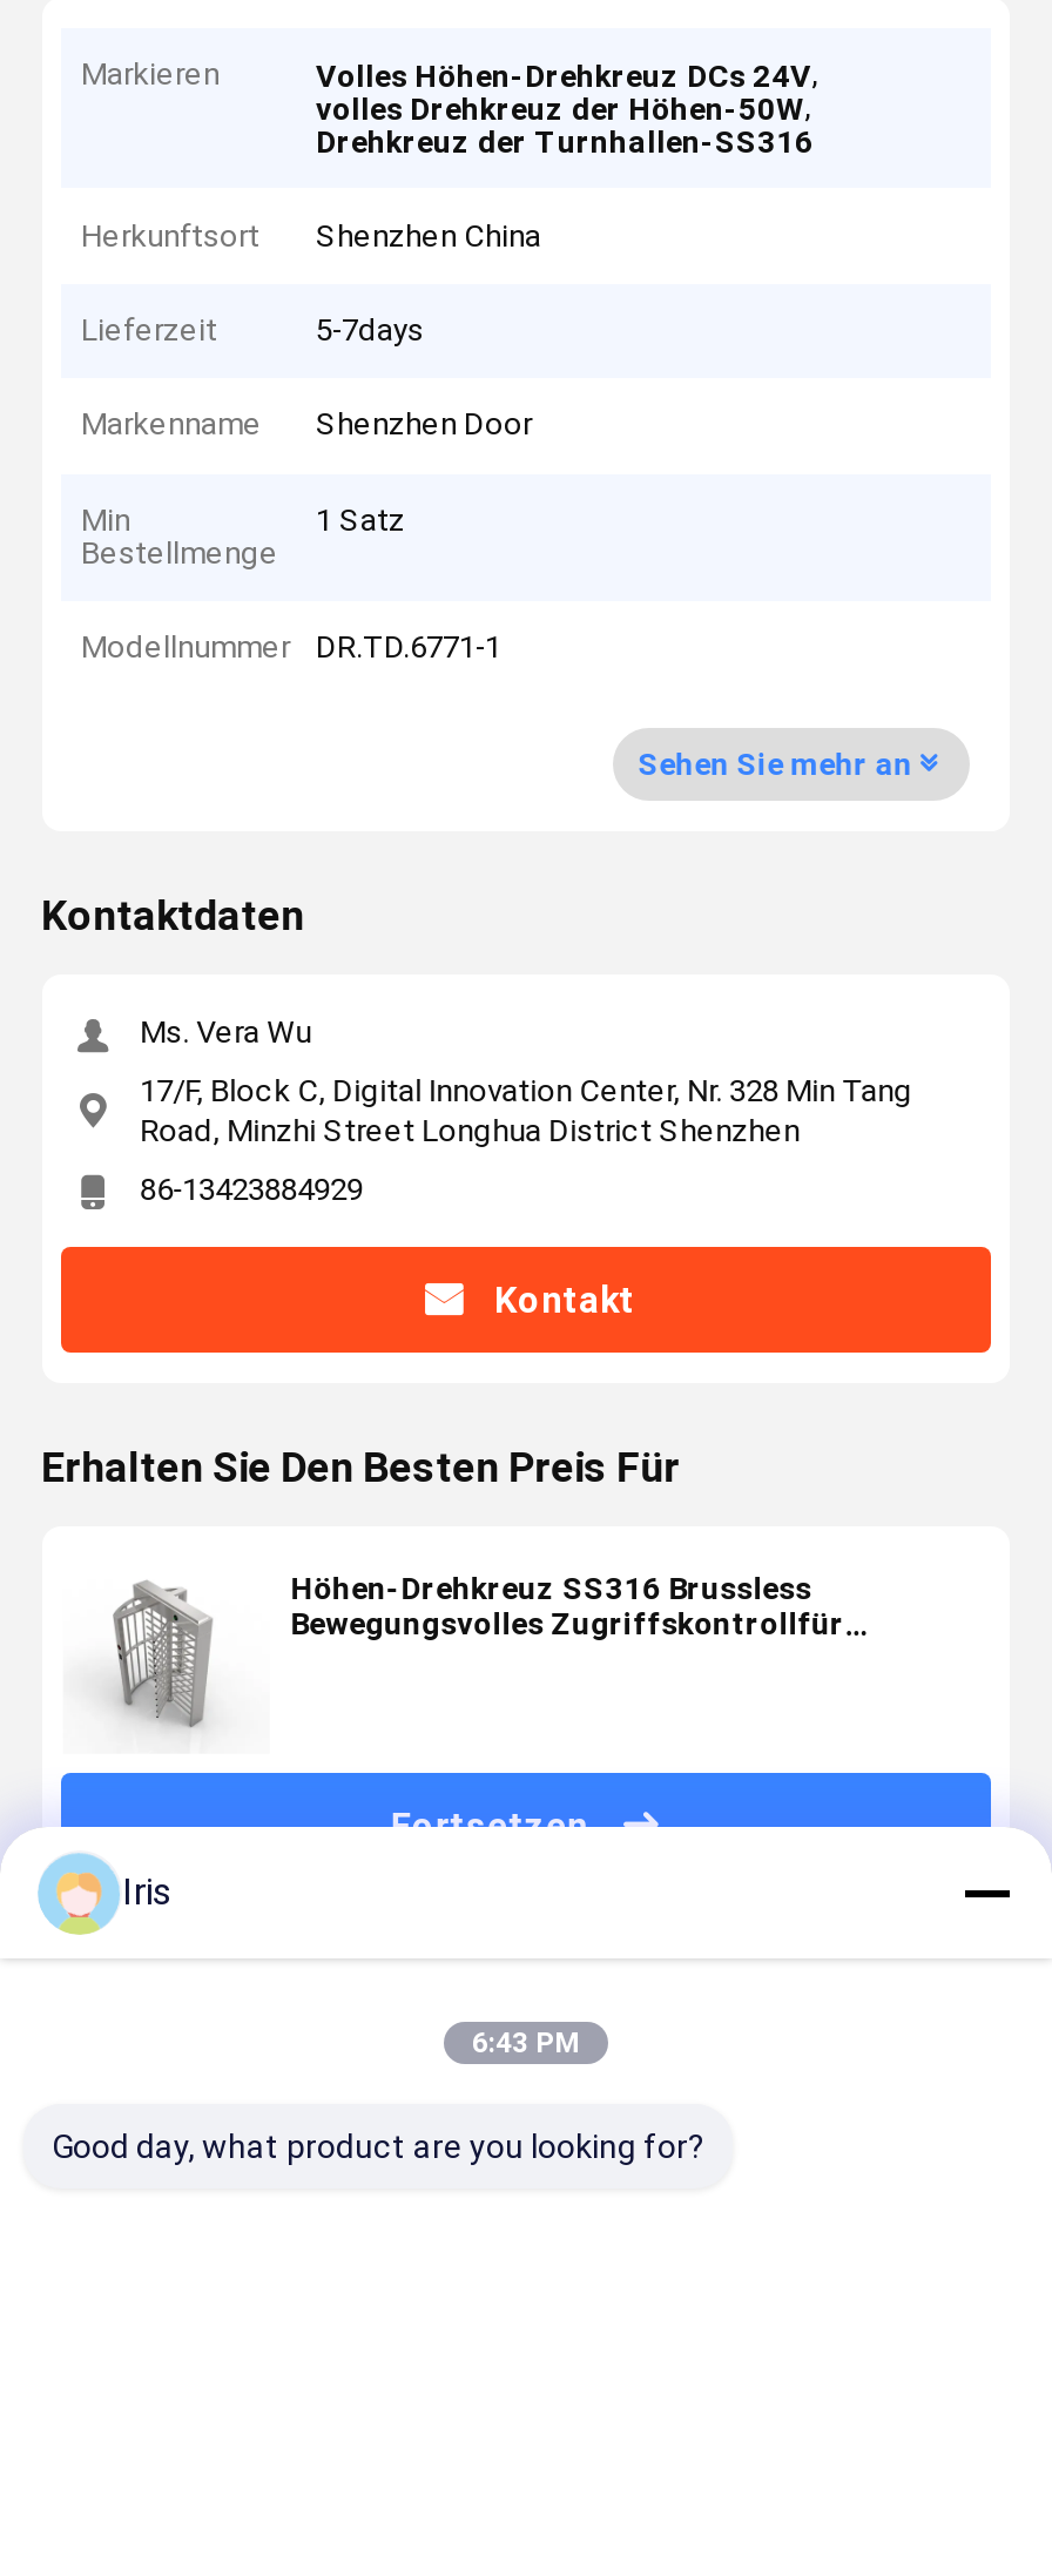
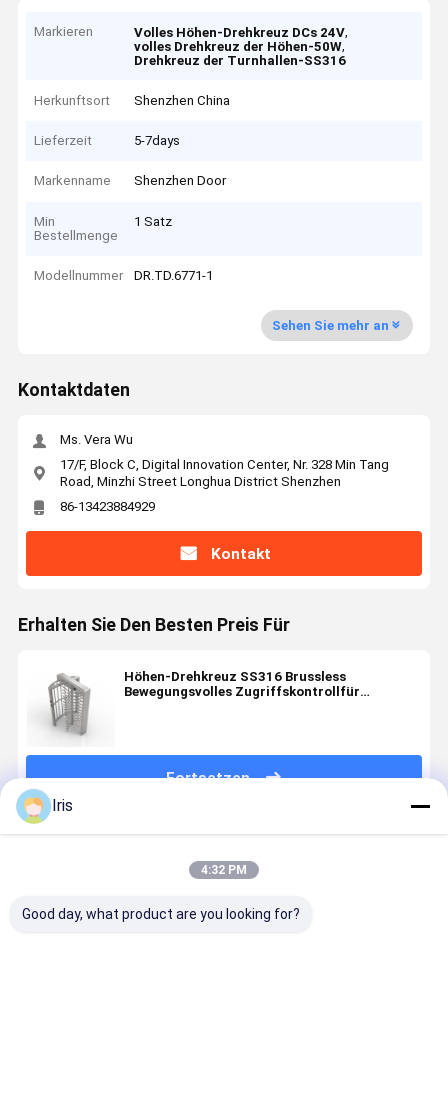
- 6:43 PM
+ 4:32 PM
